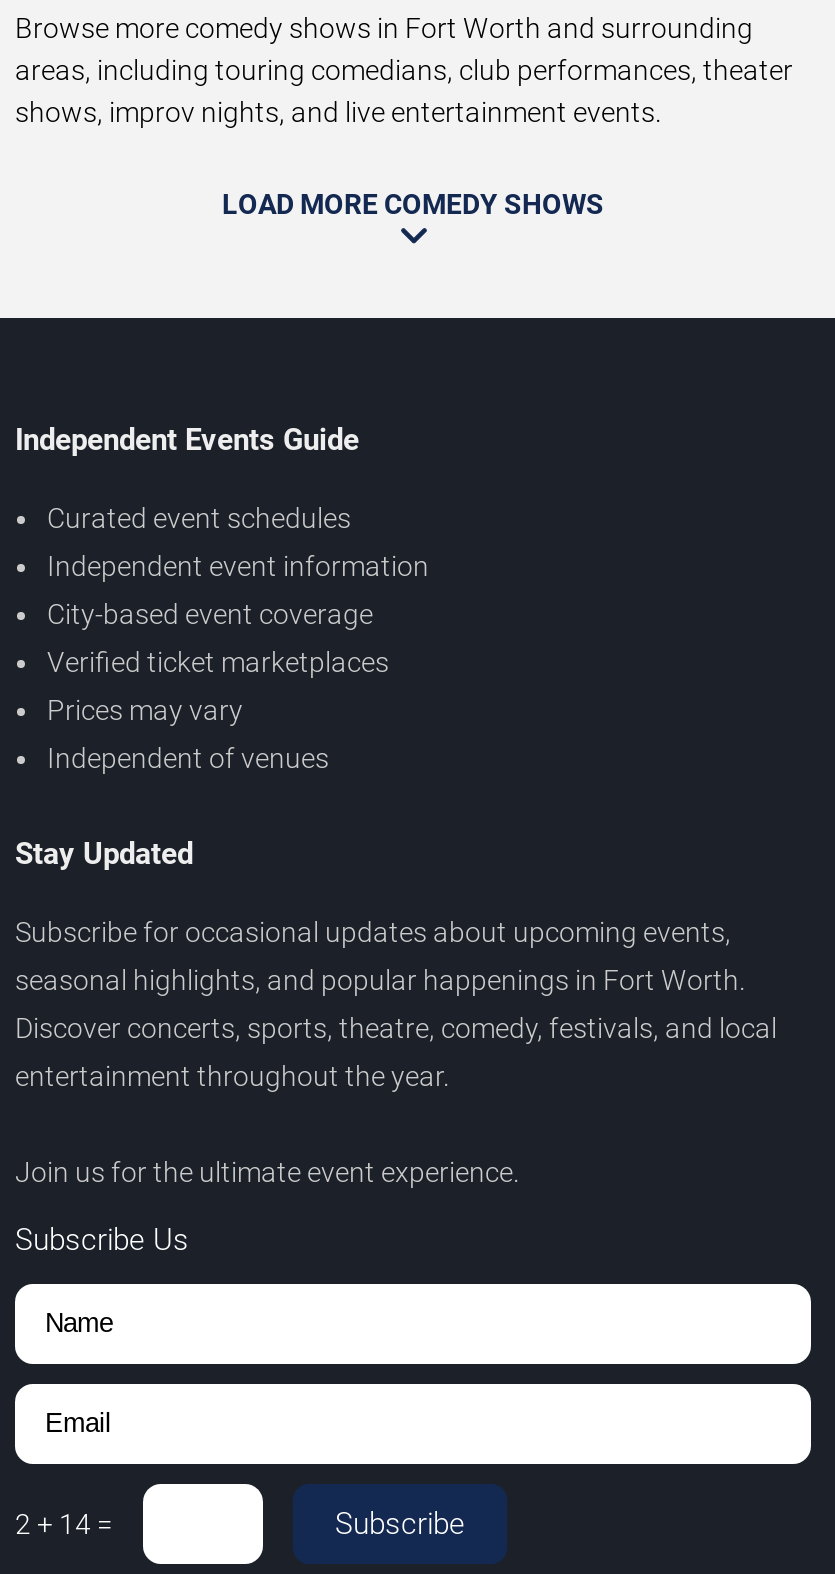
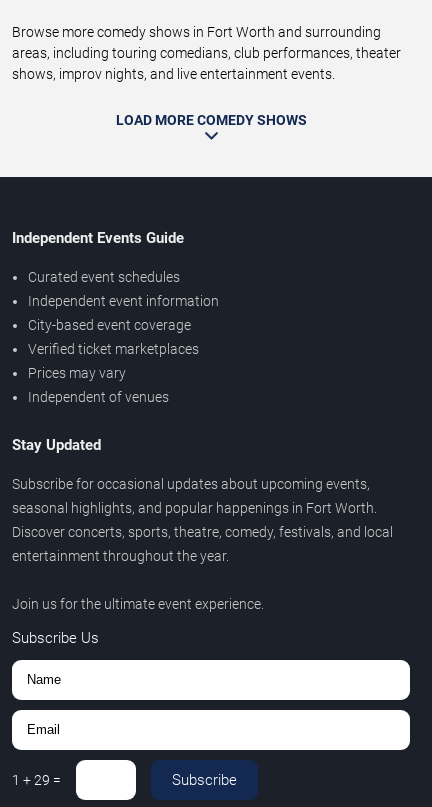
- 2 + 14 =
+ 1 + 29 =
